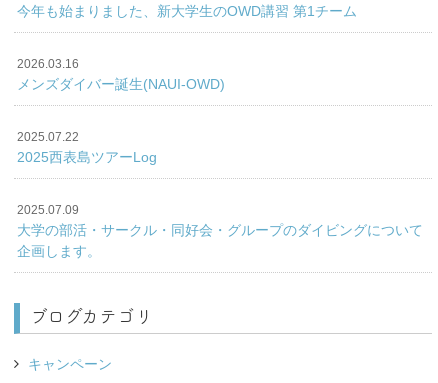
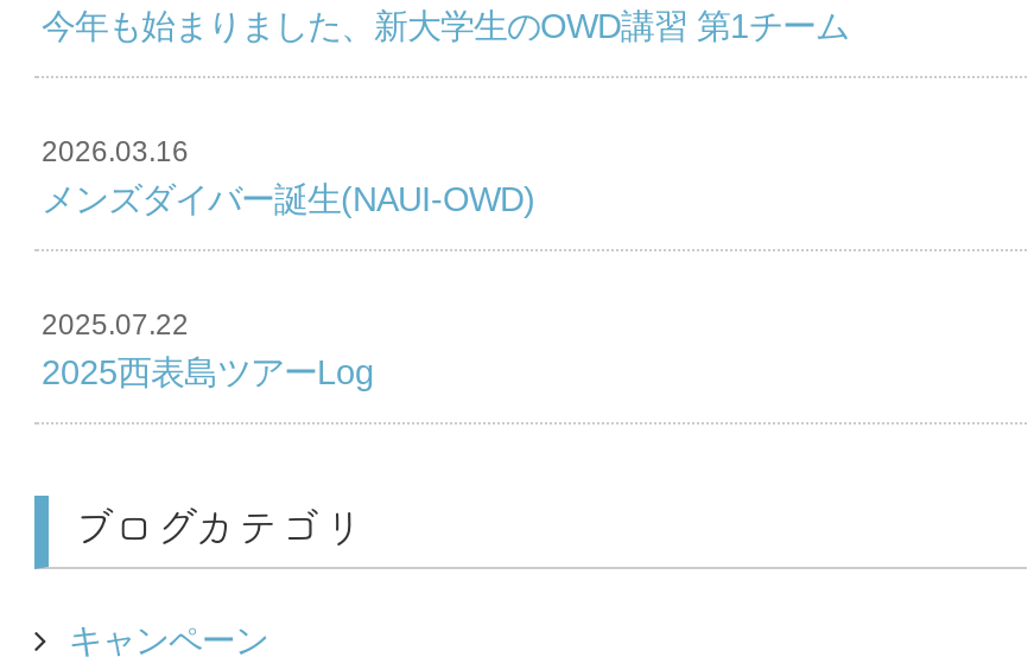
- 2025.07.09
- 大学の部活・サークル・同好会・グループのダイビングについて
- 企画します。
